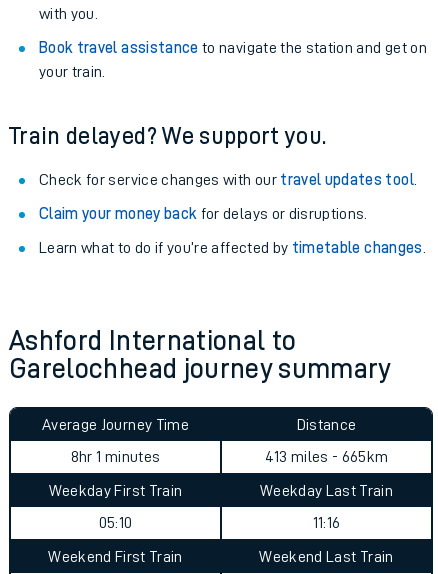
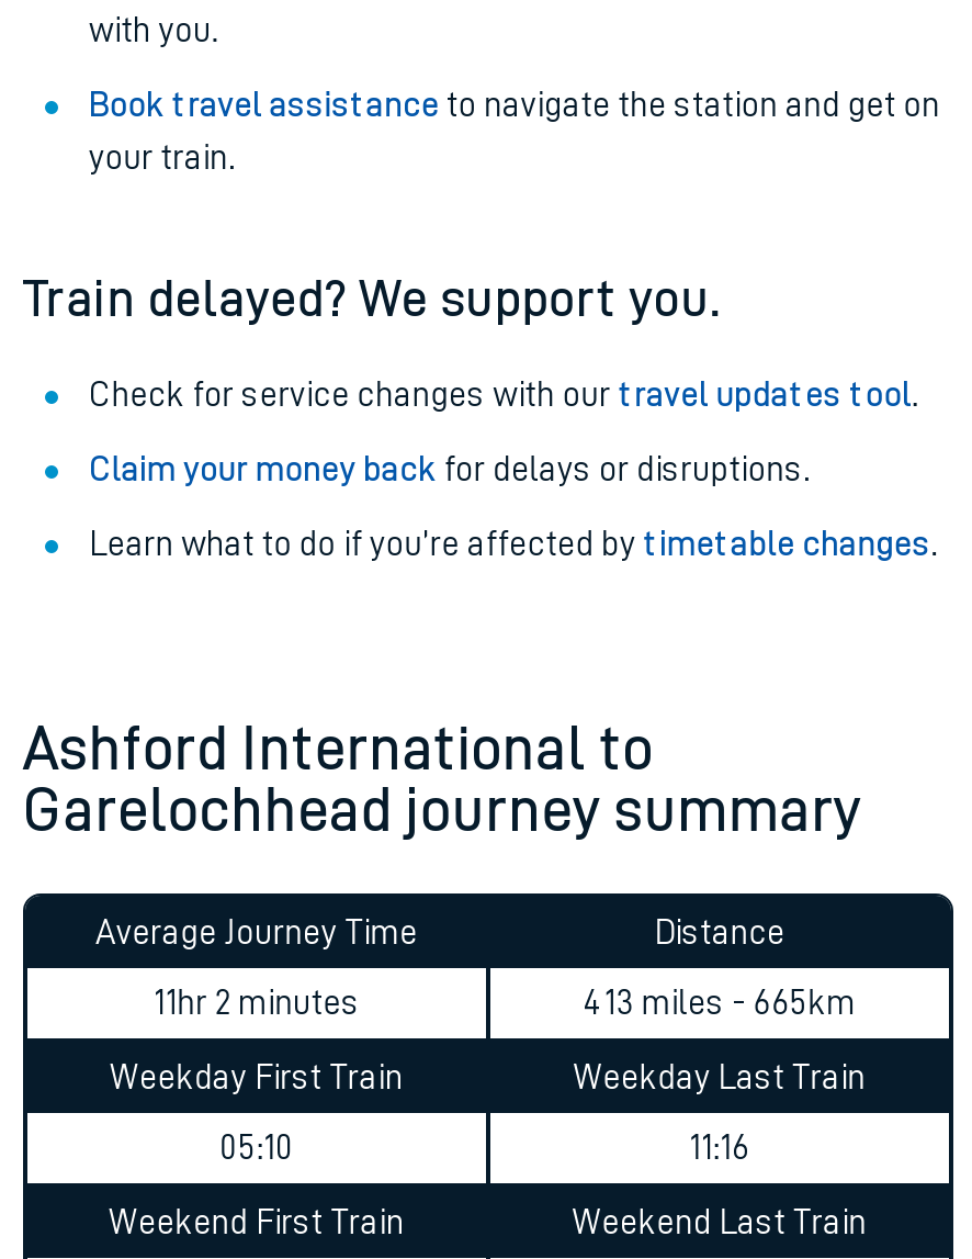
- 8hr 1 minutes
+ 11hr 2 minutes
